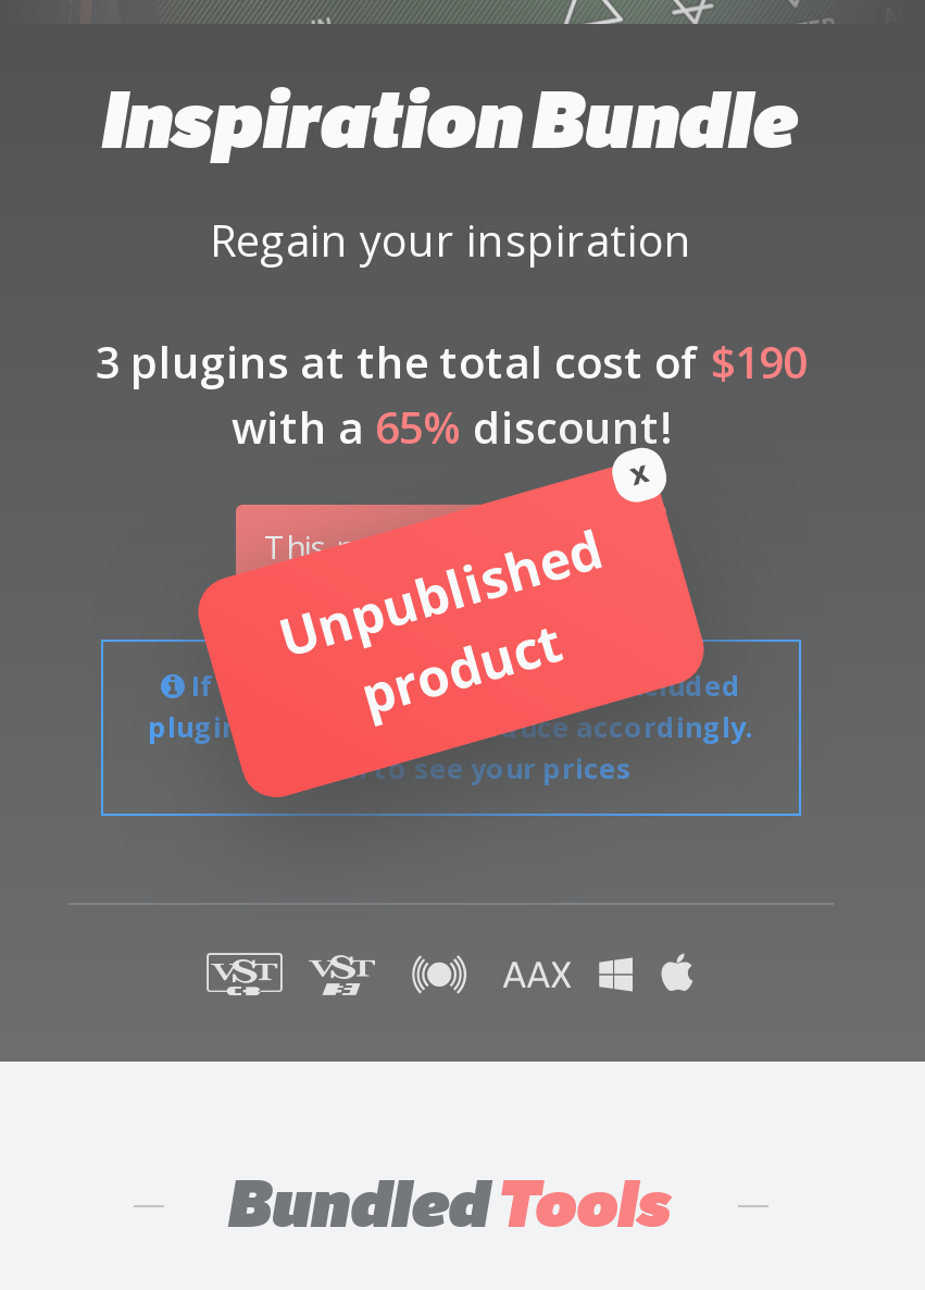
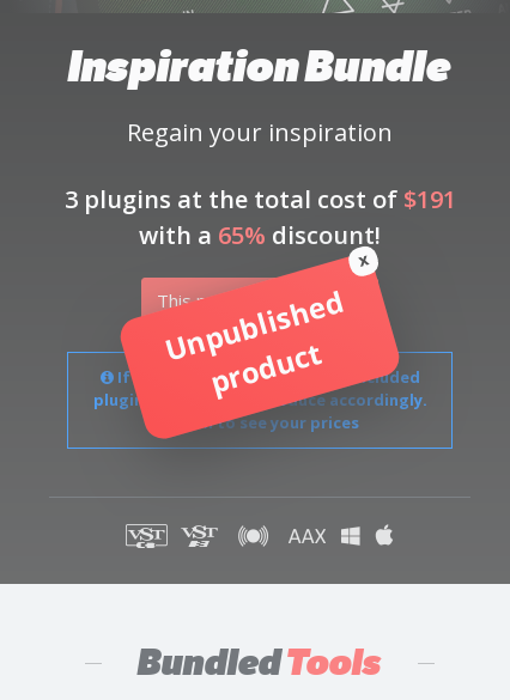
- 3 plugins at the total cost of $190
+ 3 plugins at the total cost of $191
